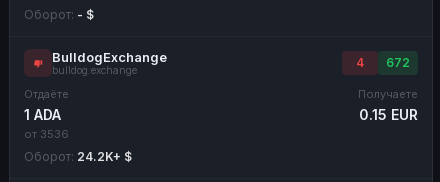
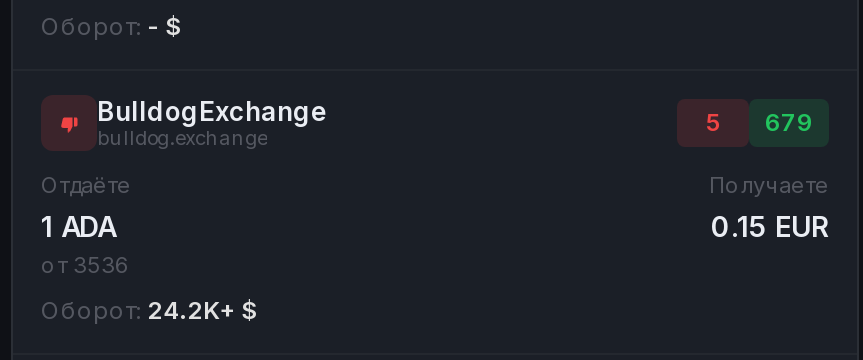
- 4
+ 5

- 672
+ 679
